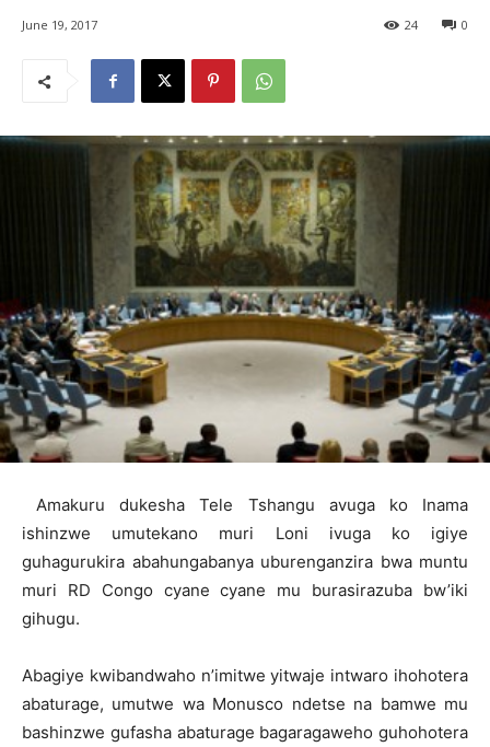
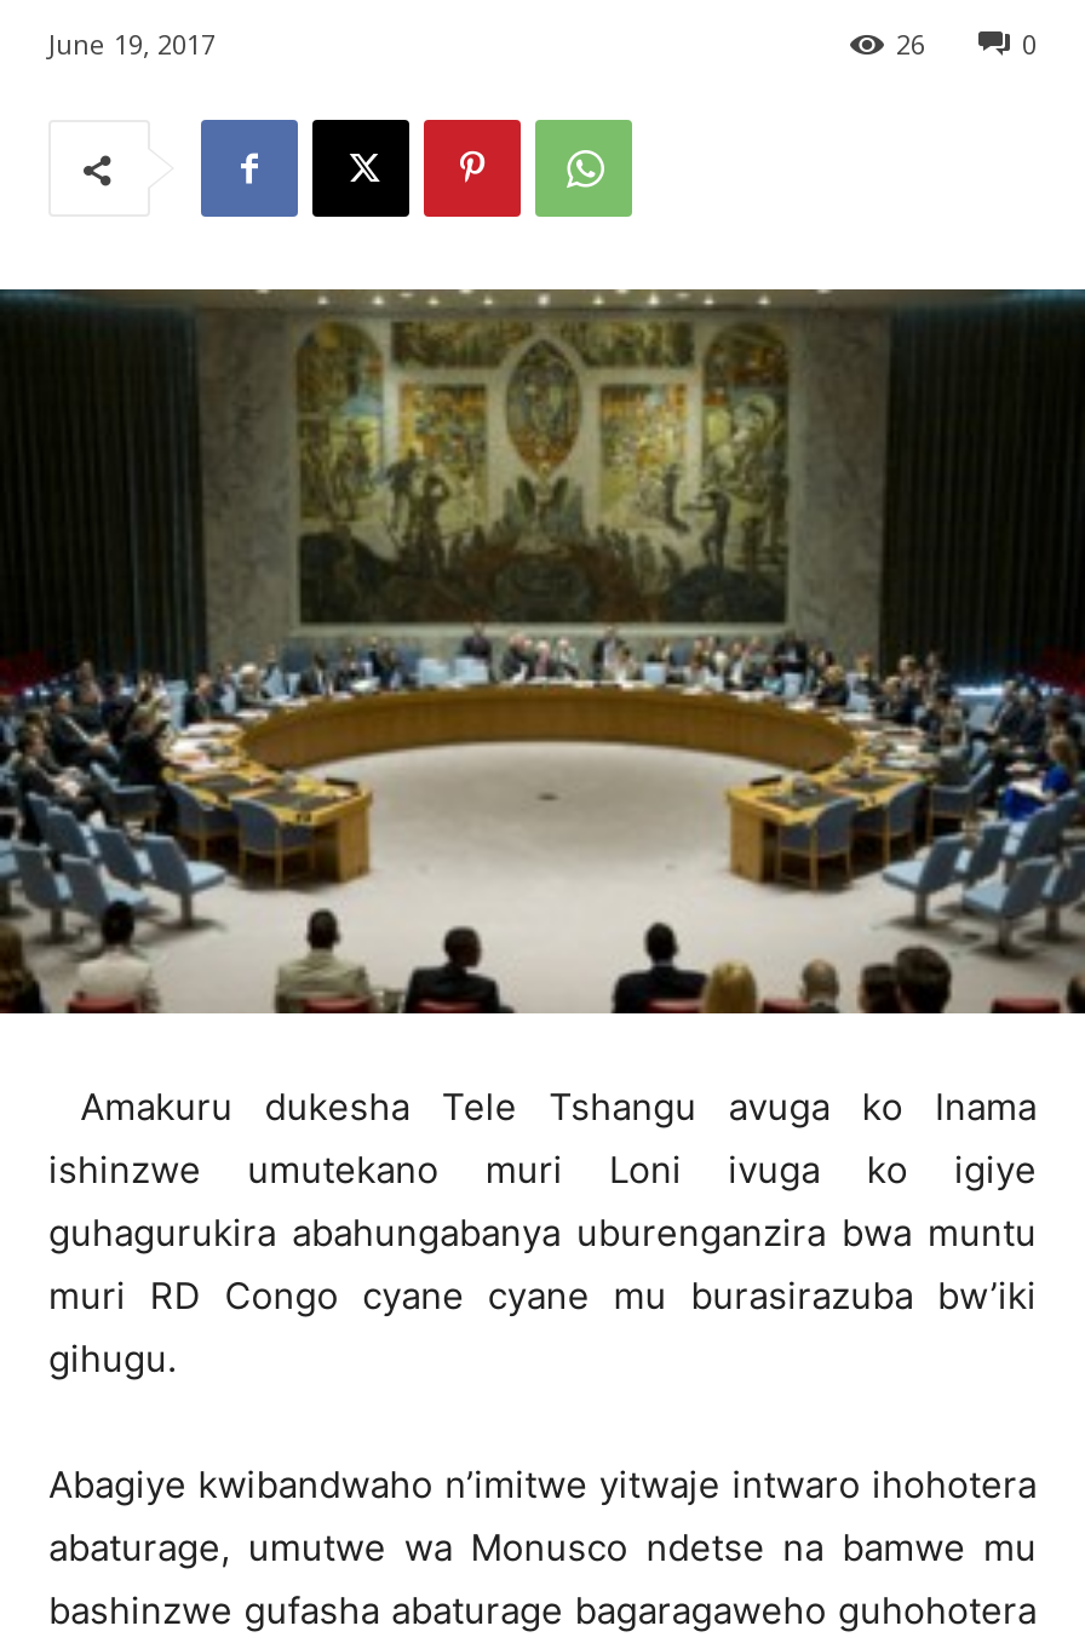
- 24
+ 26
